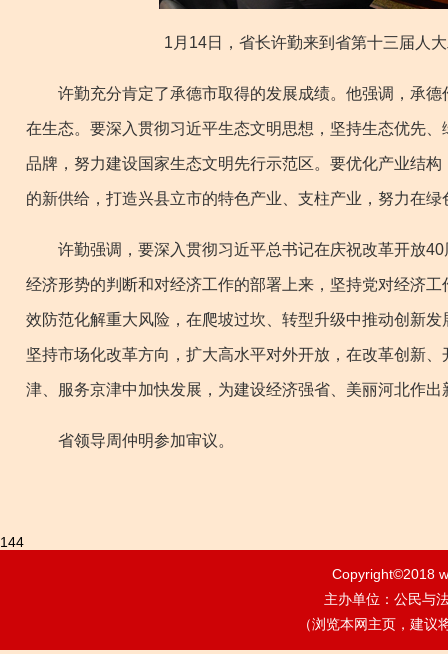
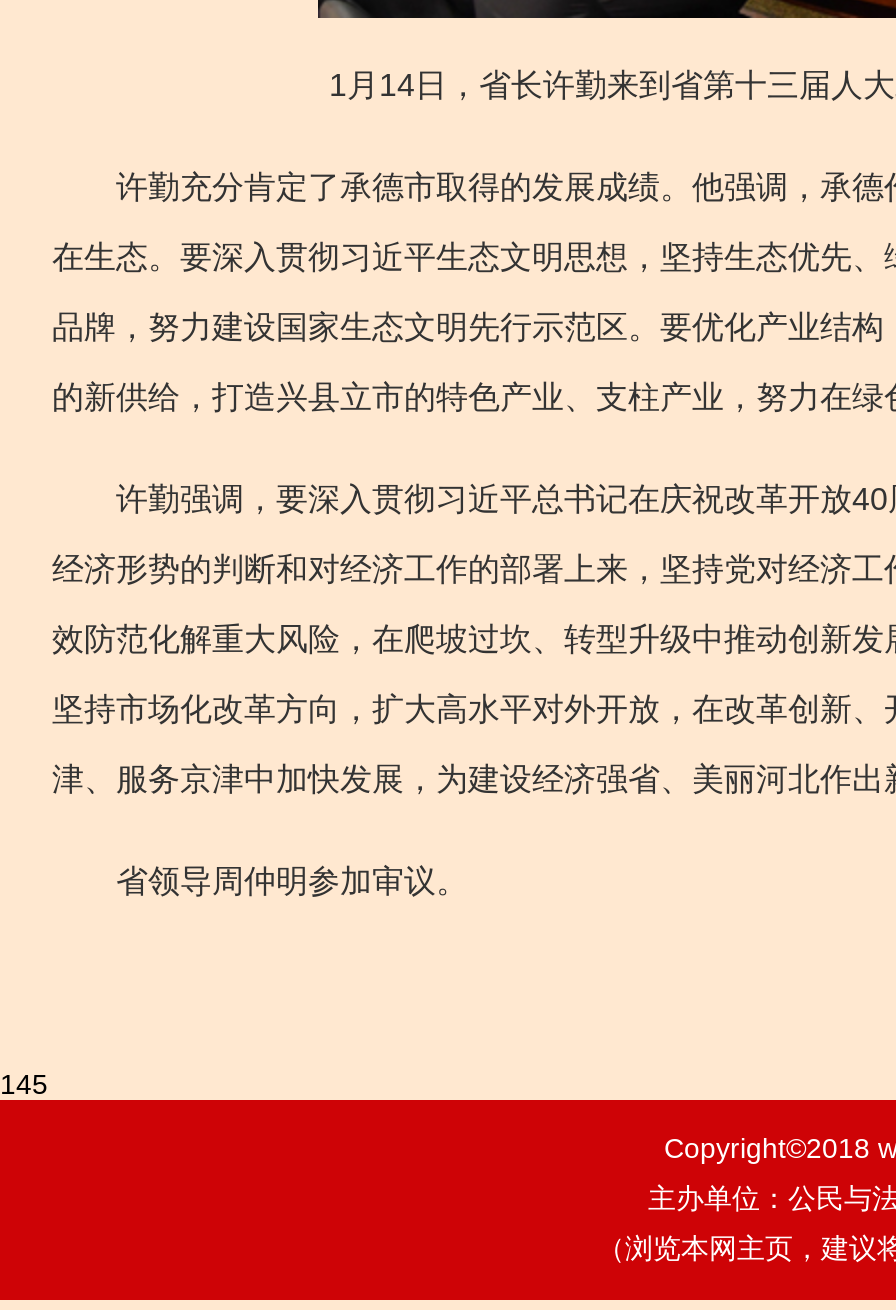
- 144
+ 145
